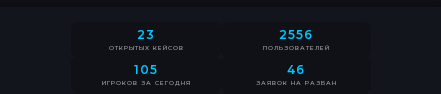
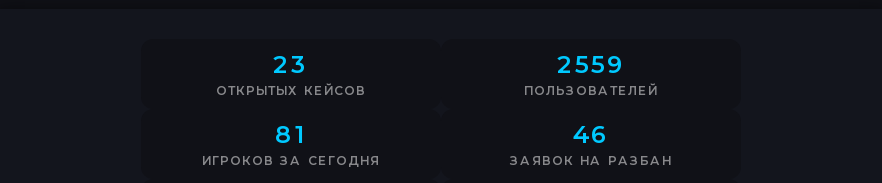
- 2556
+ 2559

- 105
+ 81
